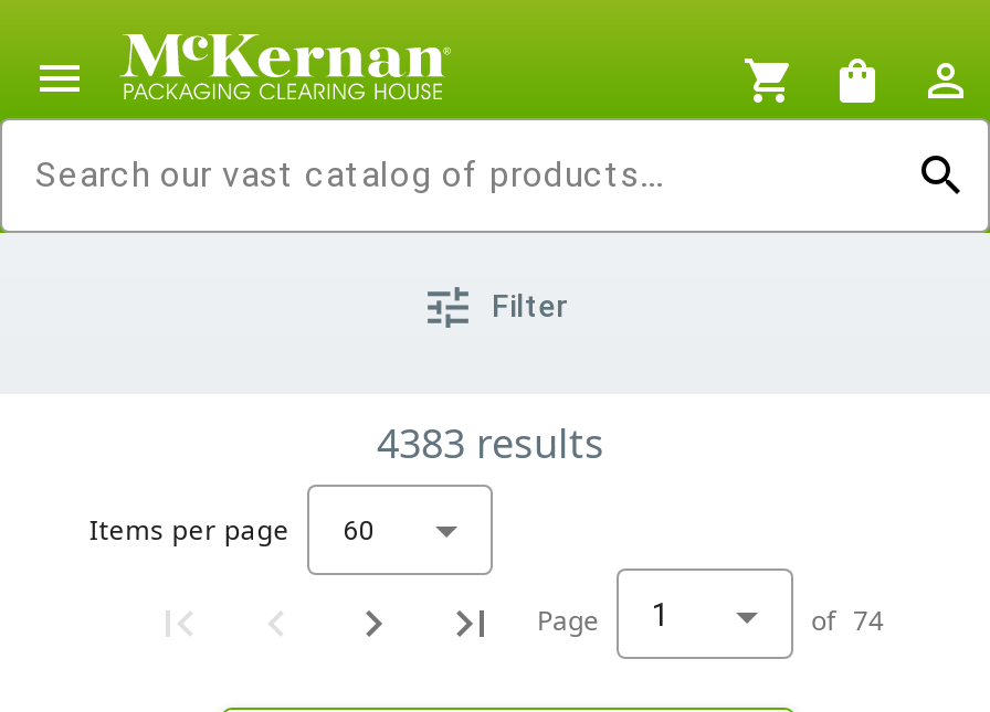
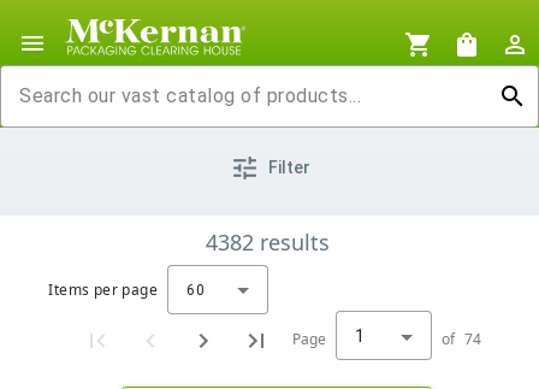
- 4383 results
+ 4382 results
